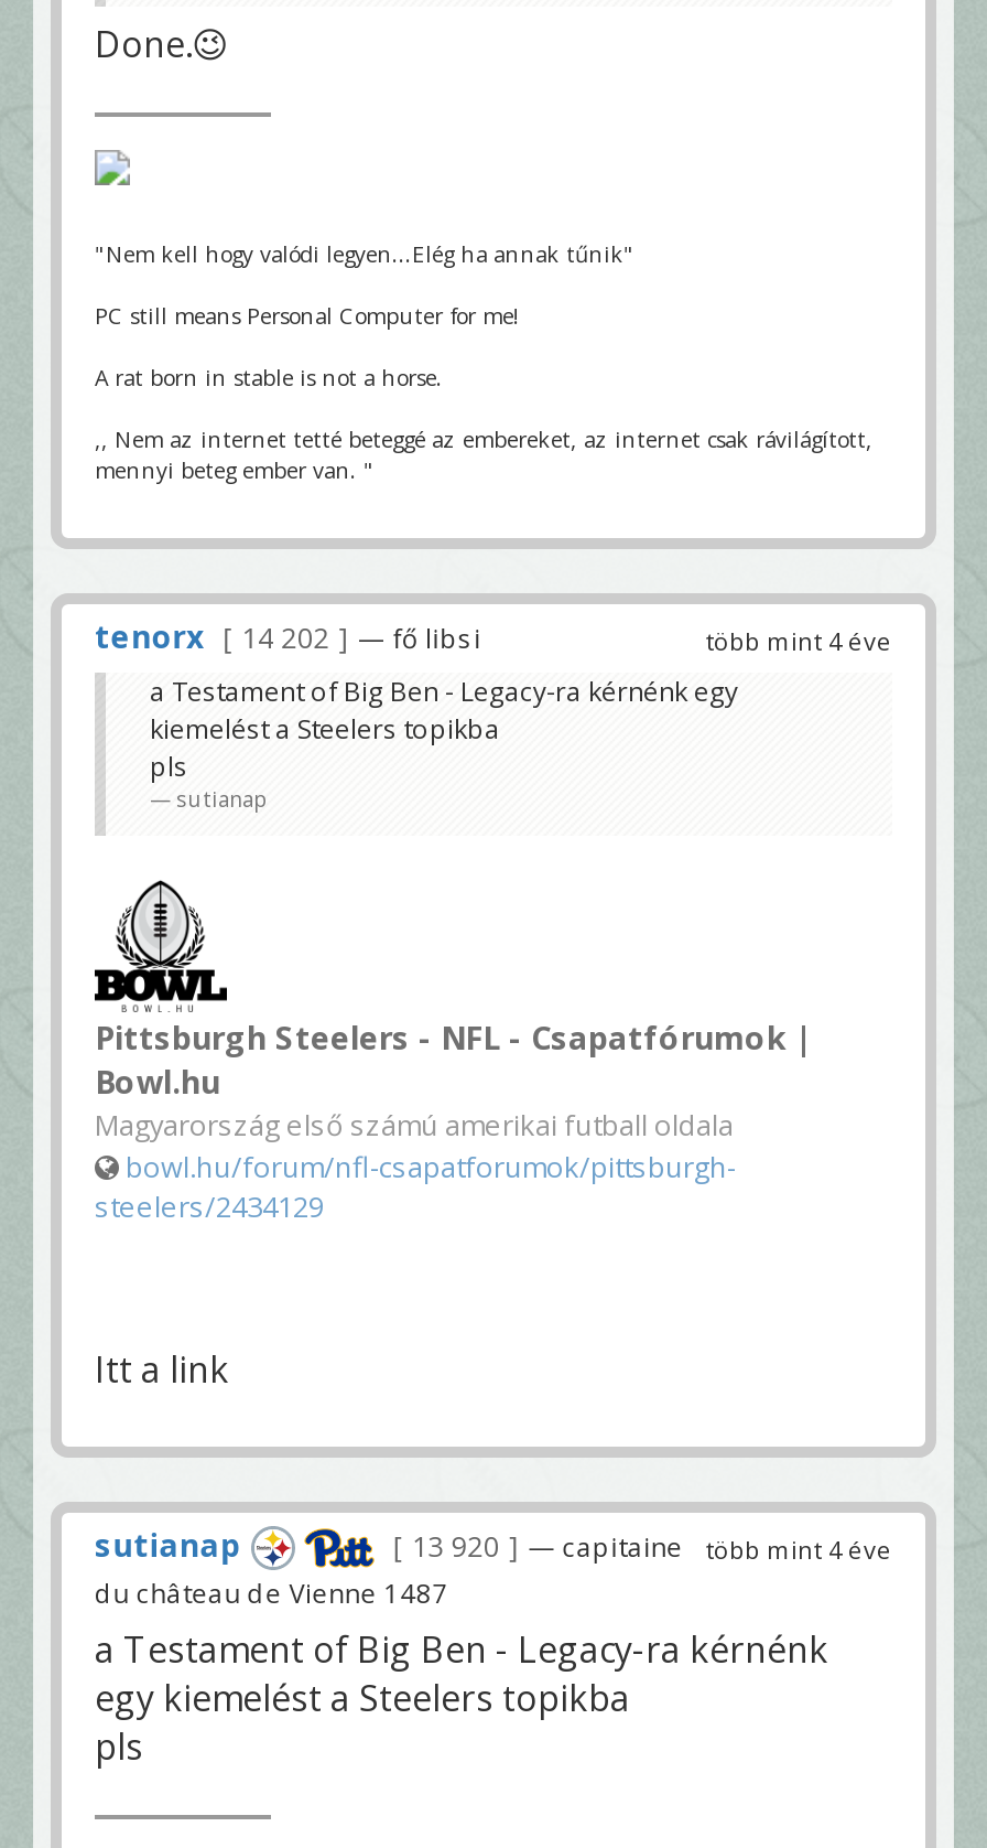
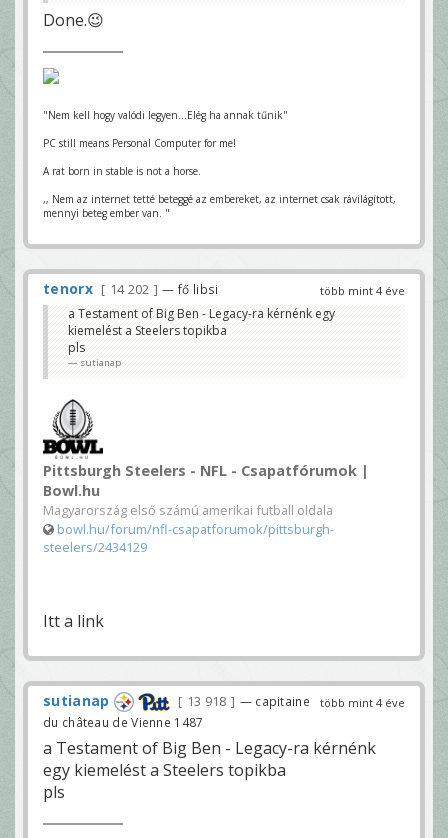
- 13 920 — capitaine több mint 4 éve
+ 13 918 — capitaine több mint 4 éve
